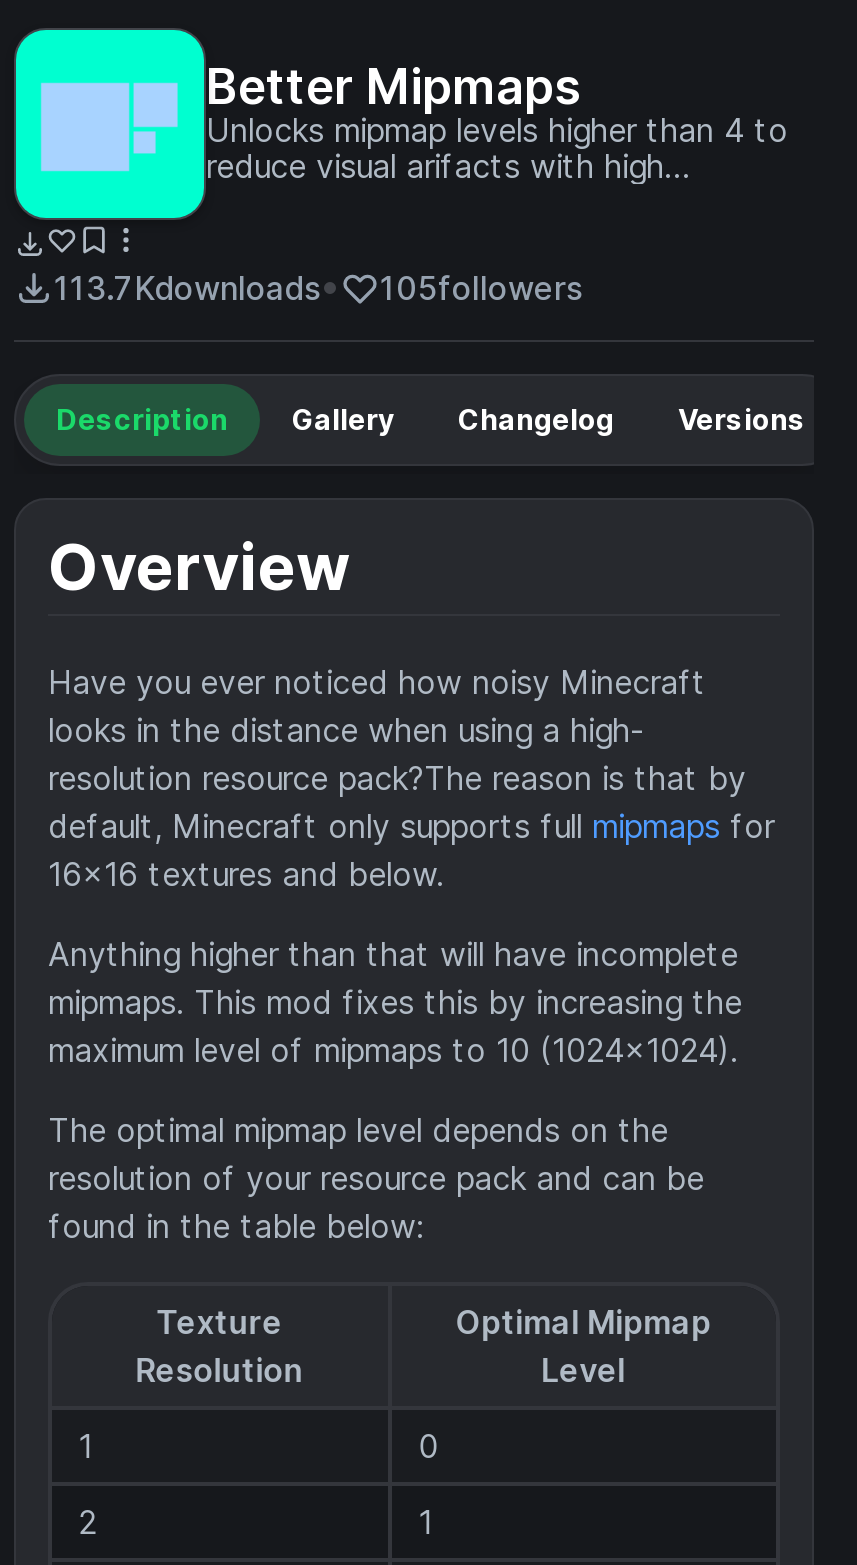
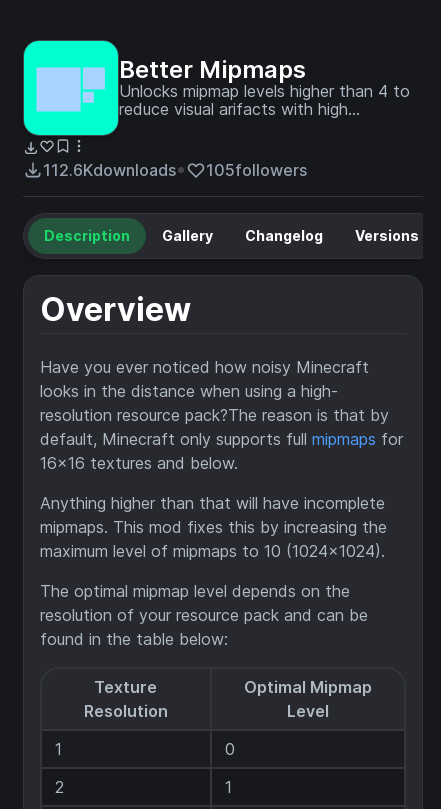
- 113.7Kdownloads 105followers
+ 112.6Kdownloads 105followers
